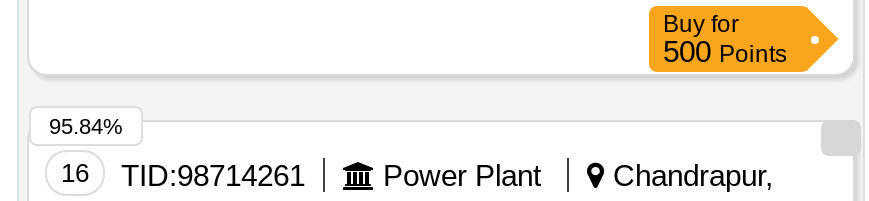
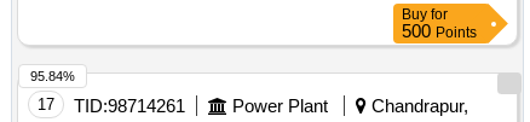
- 16 TID:98714261
+ 17 TID:98714261
